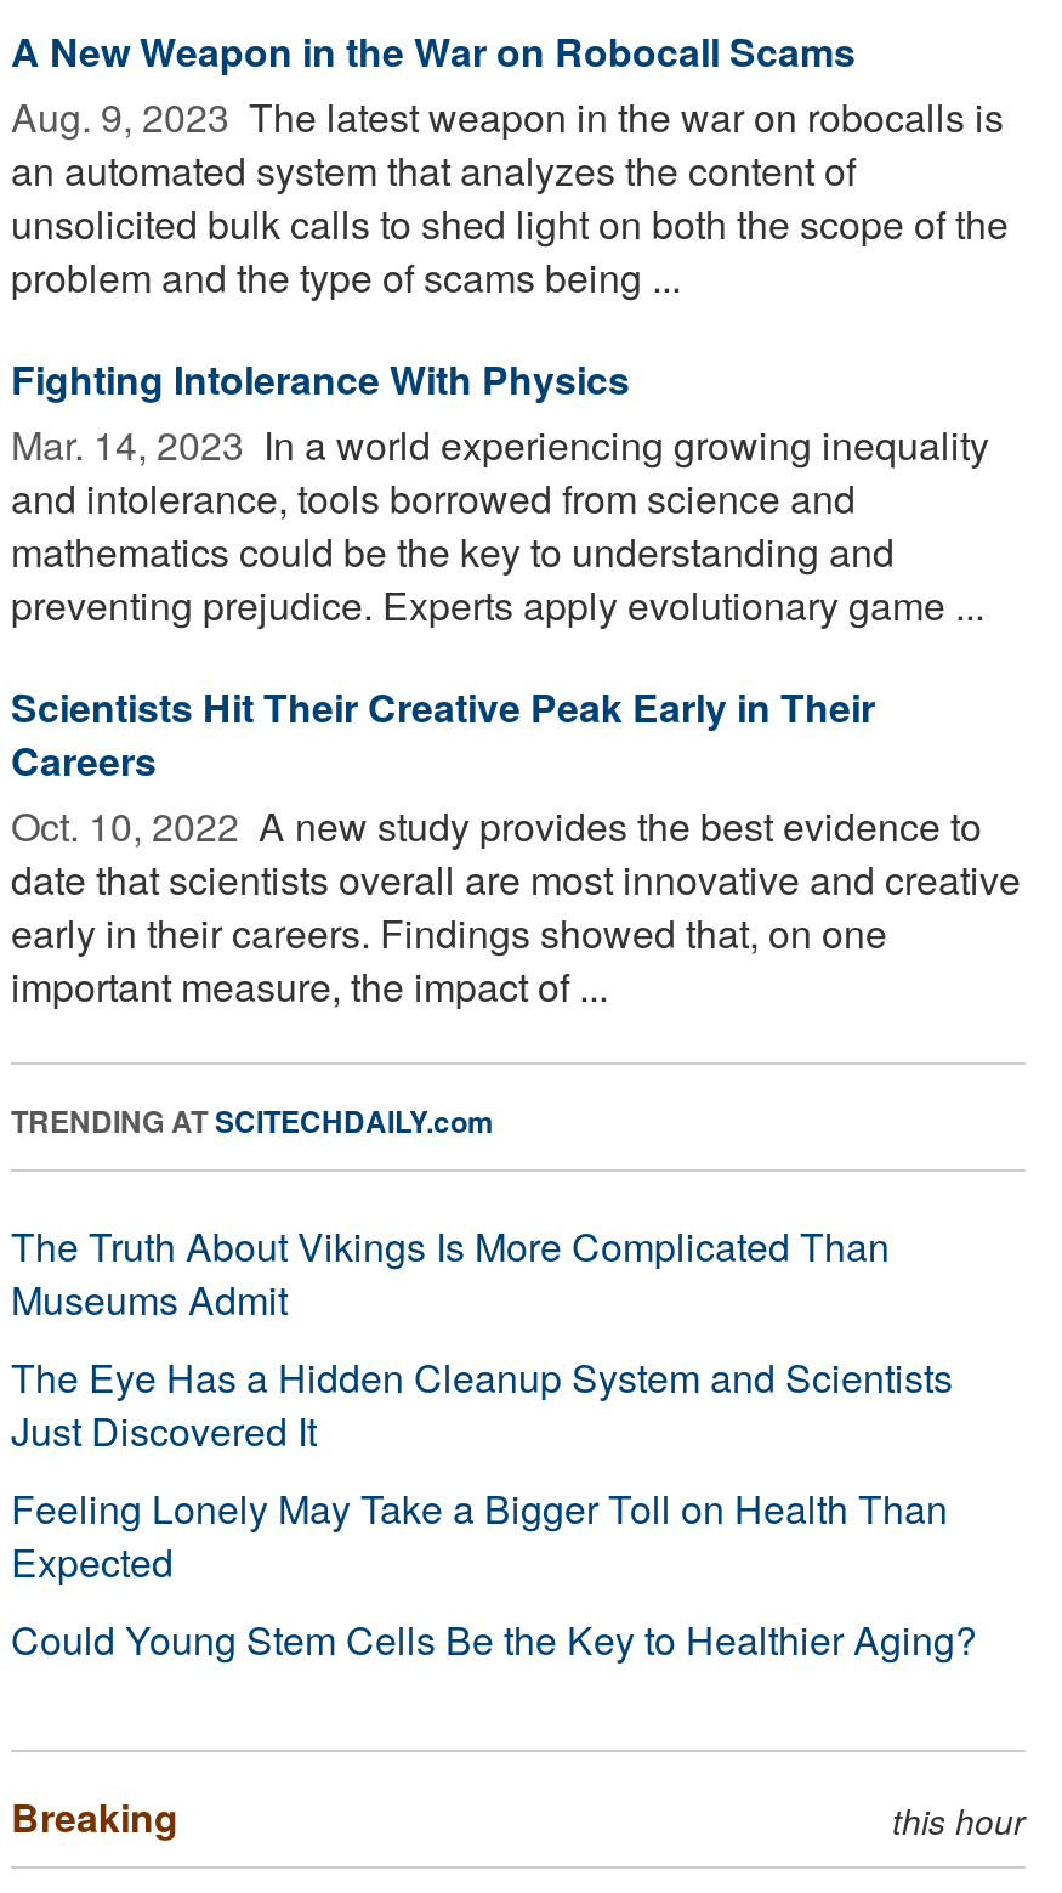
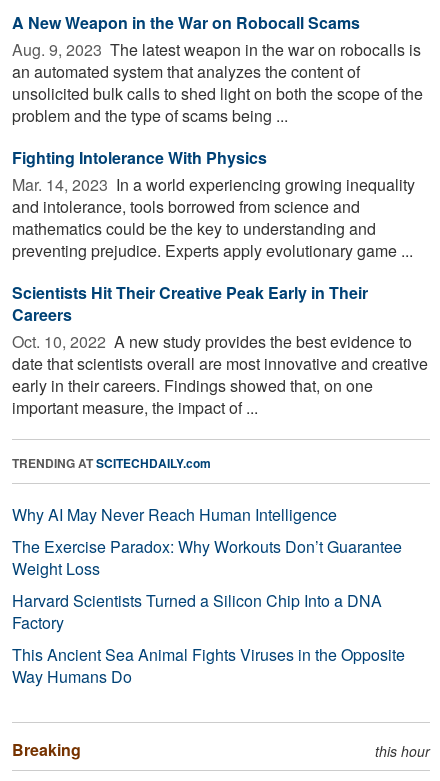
- The Truth About Vikings Is More Complicated Than
- Museums Admit
- The Eye Has a Hidden Cleanup System and Scientists
- Just Discovered It
- Feeling Lonely May Take a Bigger Toll on Health Than
- Expected
- Could Young Stem Cells Be the Key to Healthier Aging?
+ Why AI May Never Reach Human Intelligence
+ The Exercise Paradox: Why Workouts Don’t Guarantee
+ Weight Loss
+ Harvard Scientists Turned a Silicon Chip Into a DNA
+ Factory
+ This Ancient Sea Animal Fights Viruses in the Opposite
+ Way Humans Do
